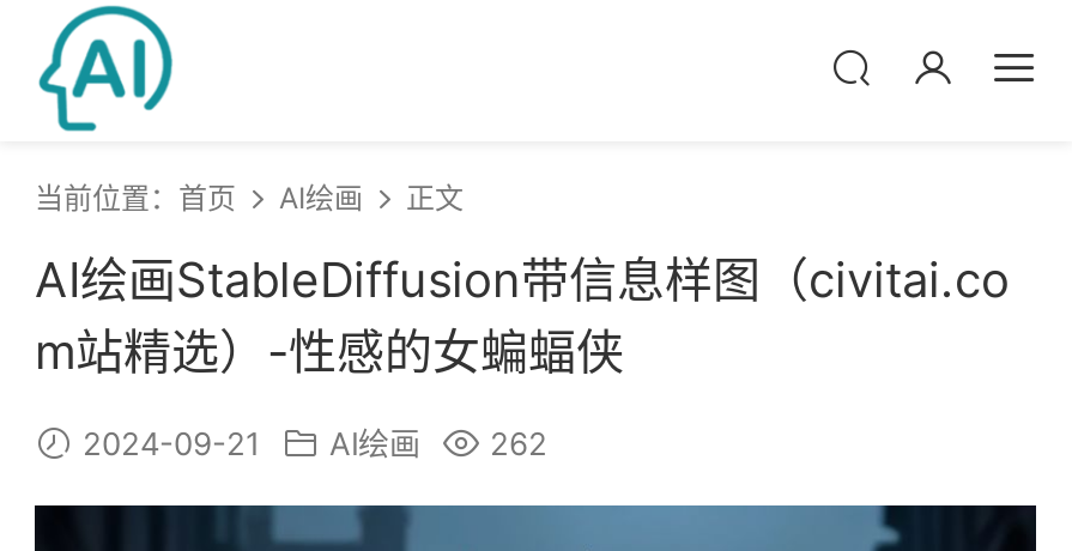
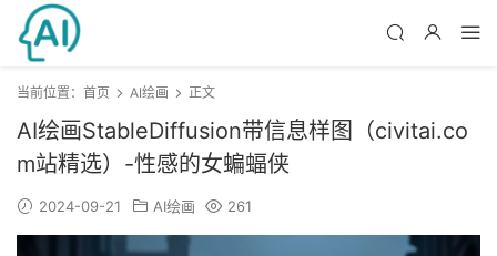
- 2024-09-21 AI绘画 262
+ 2024-09-21 AI绘画 261
